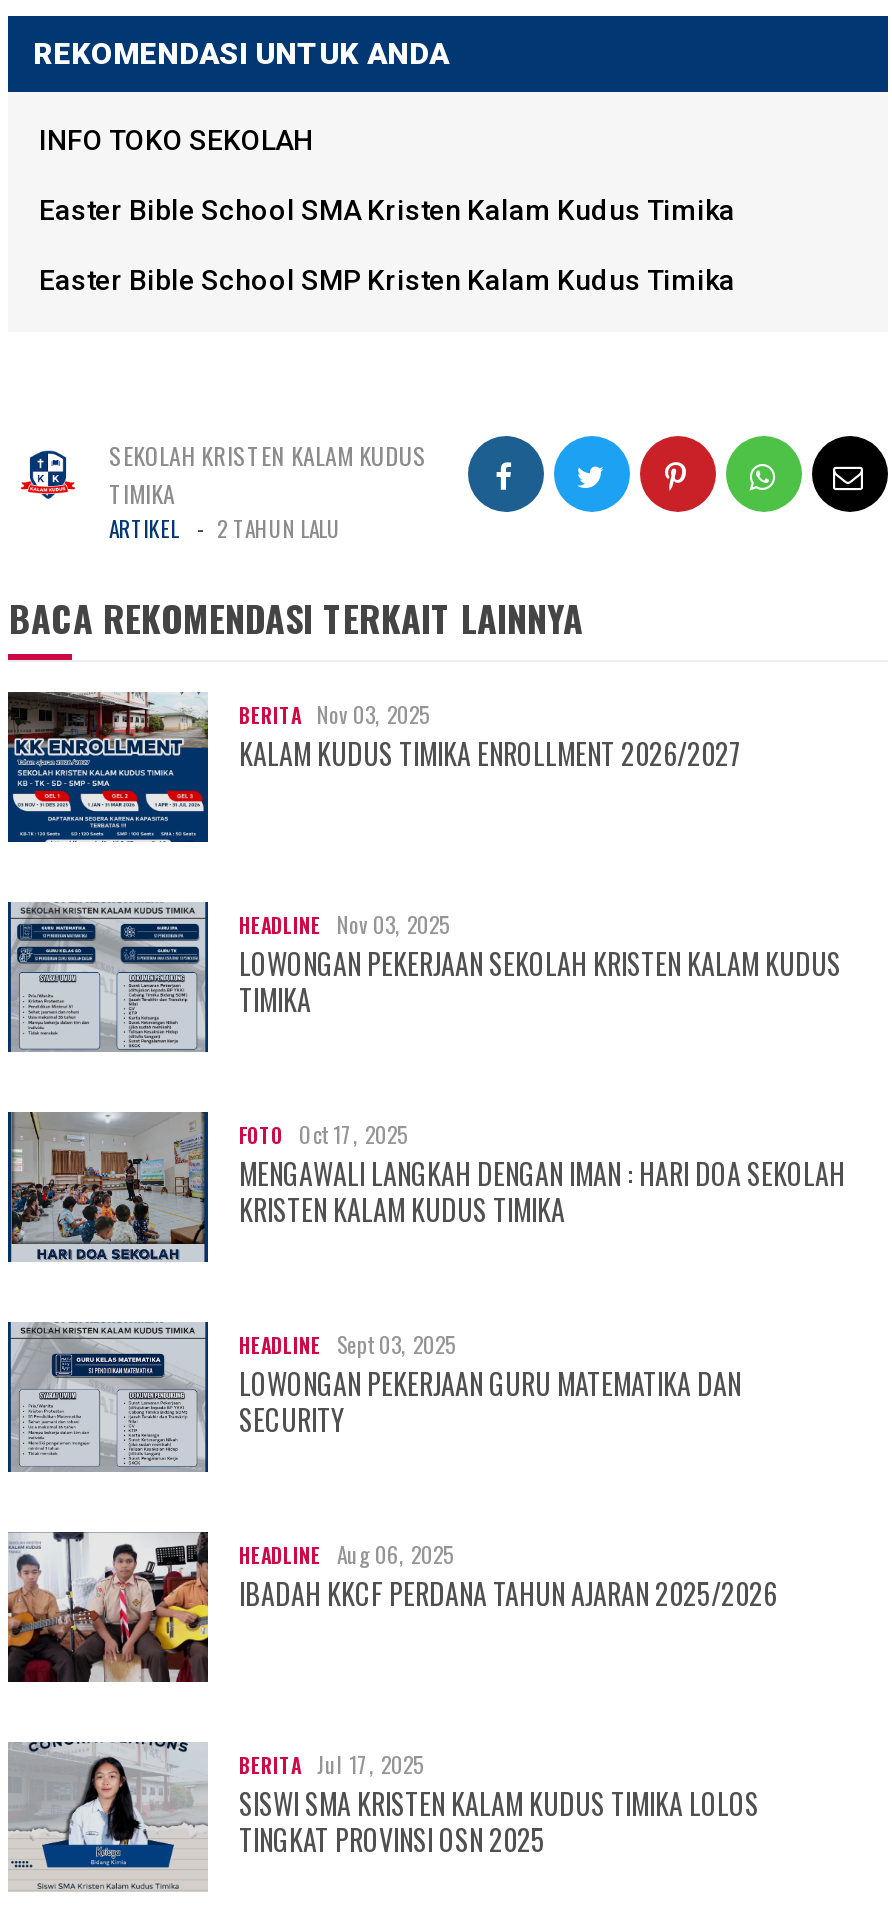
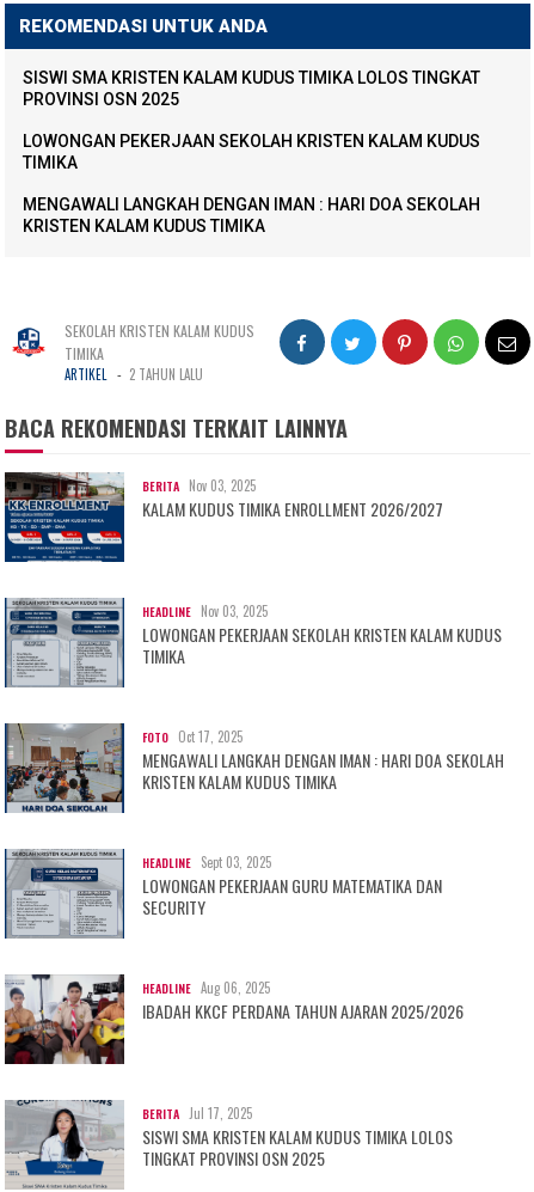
- INFO TOKO SEKOLAH
+ SISWI SMA KRISTEN KALAM KUDUS TIMIKA LOLOS TINGKAT
+ PROVINSI OSN 2025

- Easter Bible School SMA Kristen Kalam Kudus Timika
+ LOWONGAN PEKERJAAN SEKOLAH KRISTEN KALAM KUDUS
+ TIMIKA

- Easter Bible School SMP Kristen Kalam Kudus Timika
+ MENGAWALI LANGKAH DENGAN IMAN : HARI DOA SEKOLAH
+ KRISTEN KALAM KUDUS TIMIKA
